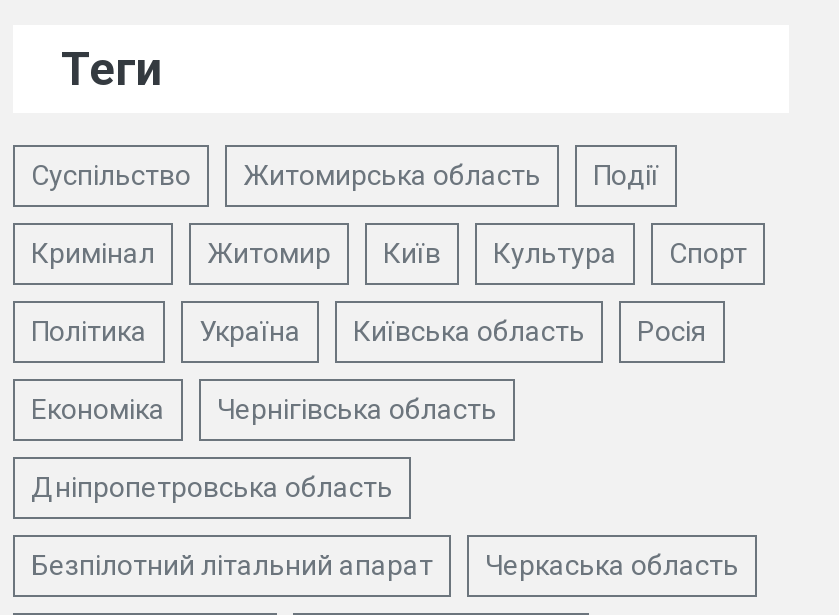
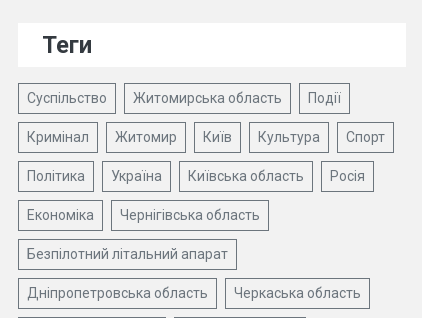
moved down: Дніпропетровська область

moved up: Безпілотний літальний апарат
